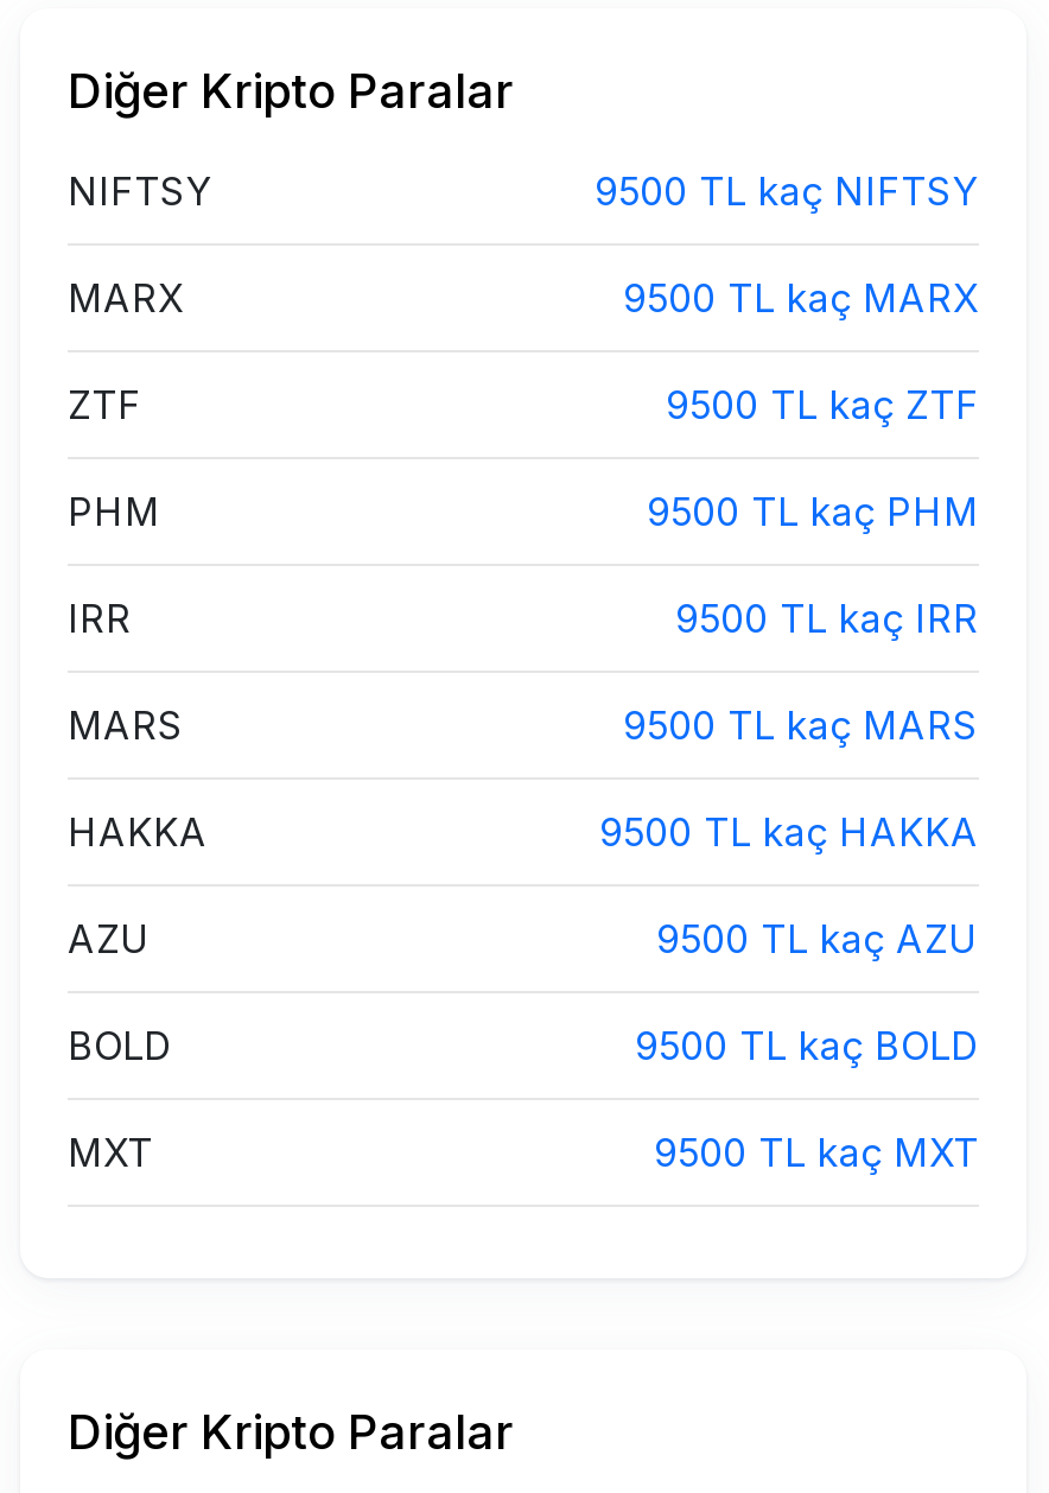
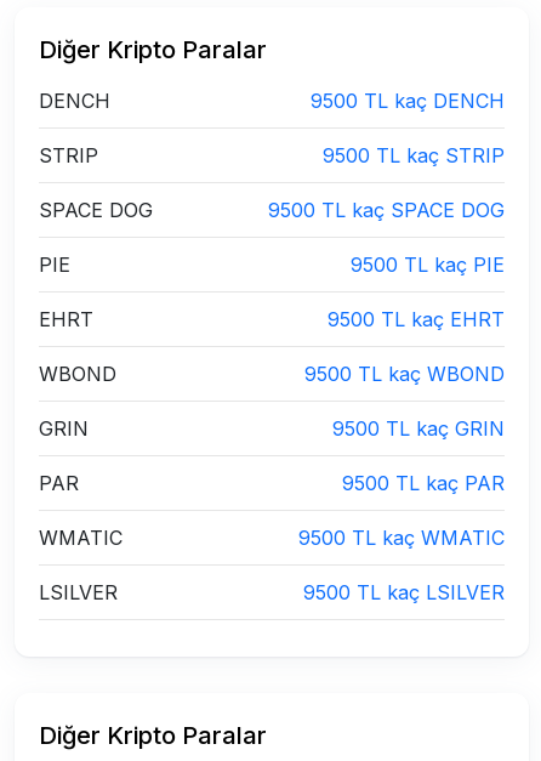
- NIFTSY
- 9500 TL kaç NIFTSY
+ DENCH
+ 9500 TL kaç DENCH

- MARX
- 9500 TL kaç MARX
+ STRIP
+ 9500 TL kaç STRIP

- ZTF
- 9500 TL kaç ZTF
+ SPACE DOG
+ 9500 TL kaç SPACE DOG

- PHM
- 9500 TL kaç PHM
+ PIE
+ 9500 TL kaç PIE

- IRR
- 9500 TL kaç IRR
+ EHRT
+ 9500 TL kaç EHRT

- MARS
- 9500 TL kaç MARS
+ WBOND
+ 9500 TL kaç WBOND

- HAKKA
- 9500 TL kaç HAKKA
+ GRIN
+ 9500 TL kaç GRIN

- AZU
- 9500 TL kaç AZU
+ PAR
+ 9500 TL kaç PAR

- BOLD
- 9500 TL kaç BOLD
+ WMATIC
+ 9500 TL kaç WMATIC

- MXT
- 9500 TL kaç MXT
+ LSILVER
+ 9500 TL kaç LSILVER
